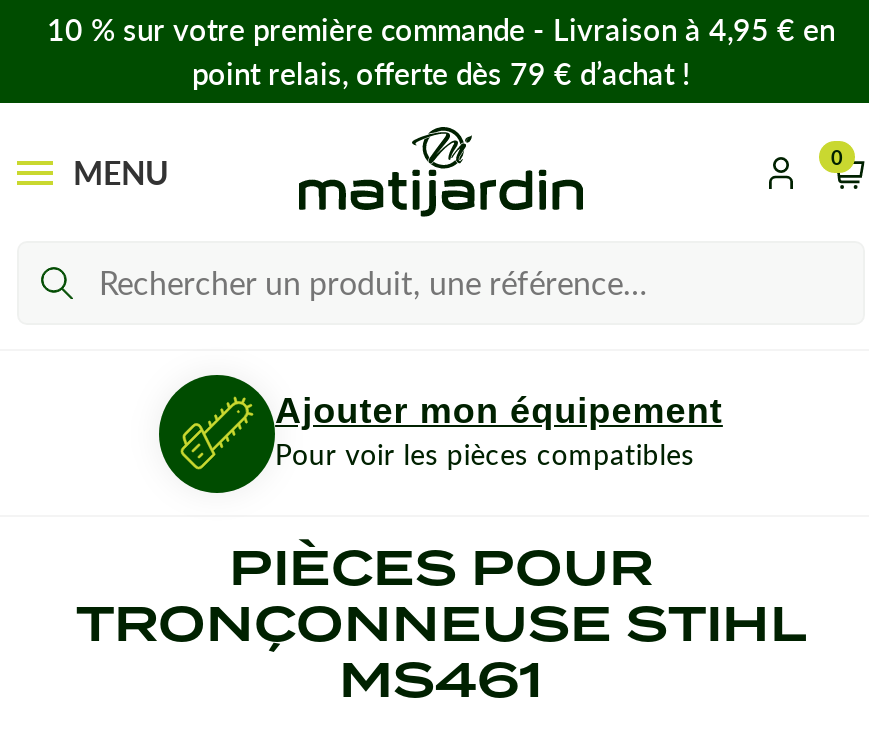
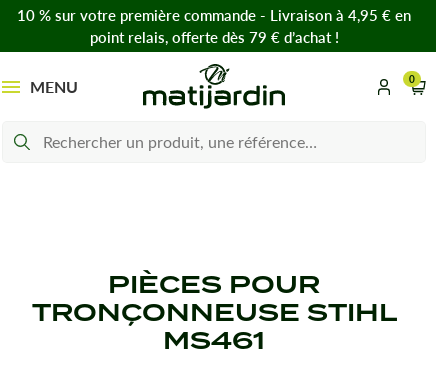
- [image]
- Ajouter mon équipement
- Pour voir les pièces compatibles
